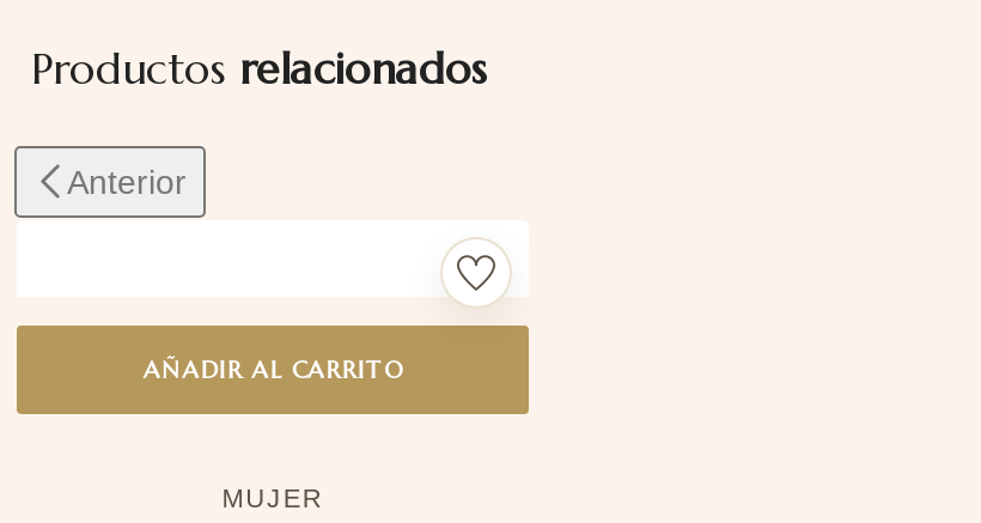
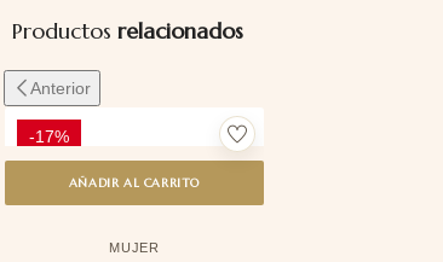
+ -17%
